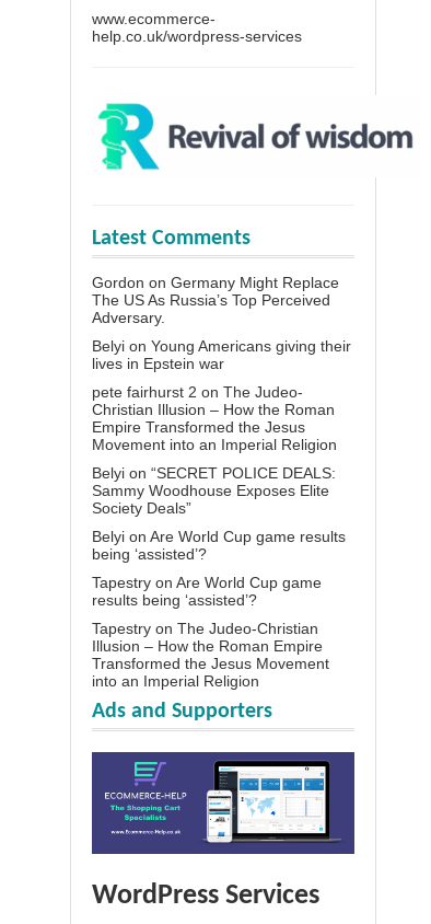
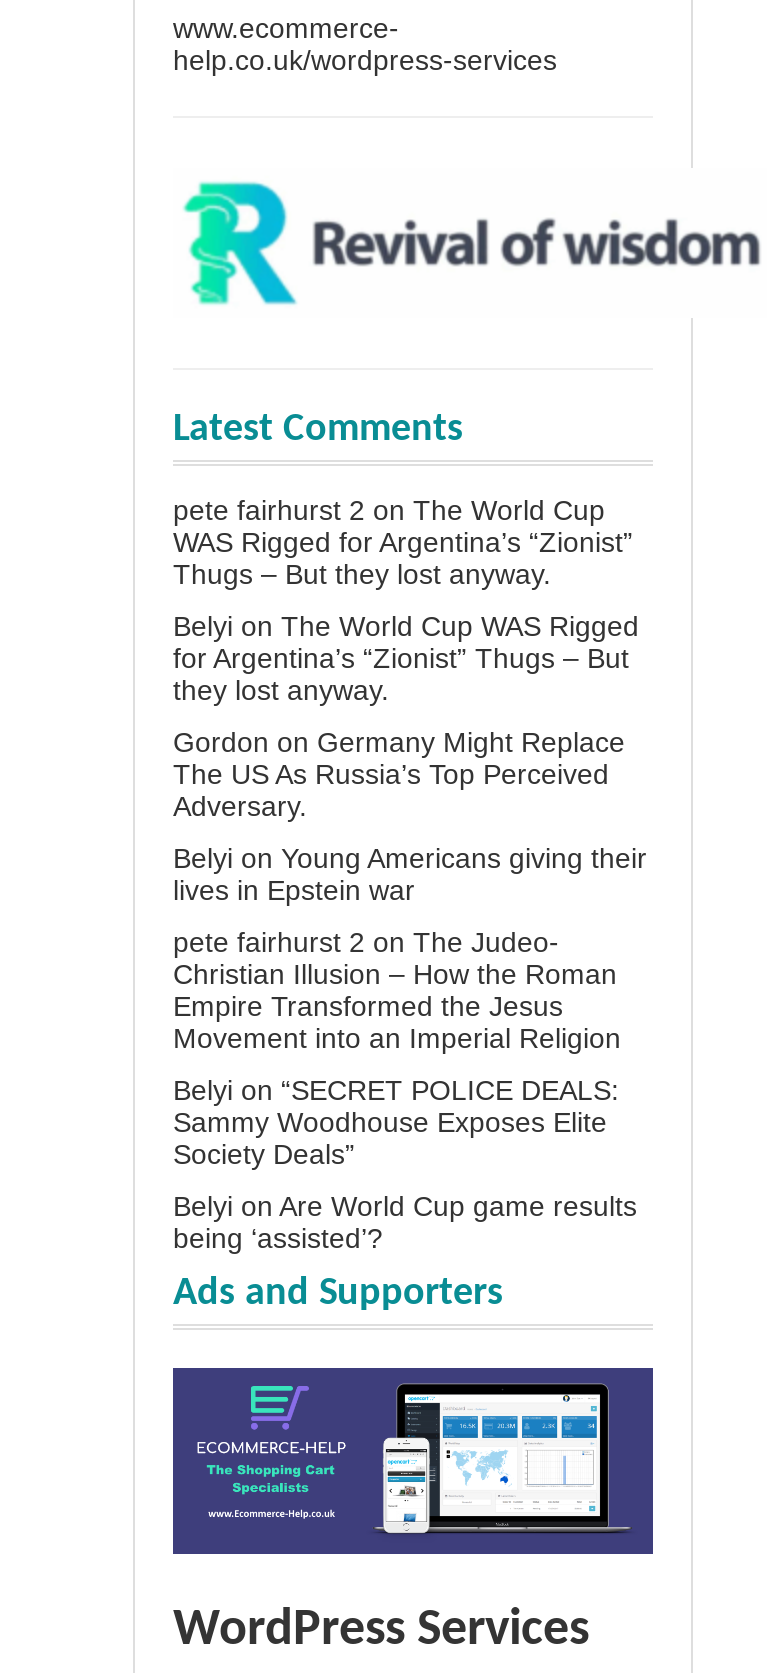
+ pete fairhurst 2 on The World Cup
+ WAS Rigged for Argentina’s “Zionist”
+ Thugs – But they lost anyway.
+ Belyi on The World Cup WAS Rigged
+ for Argentina’s “Zionist” Thugs – But
+ they lost anyway.

moved down: Gordon on Germany Might Replace | The US As Russia’s Top Perceived | Adversary. | ... | Belyi on Are World Cup game results | being ‘assisted’?

- Tapestry on Are World Cup game
- results being ‘assisted’?
- Tapestry on The Judeo-Christian
- Illusion – How the Roman Empire
- Transformed the Jesus Movement
- into an Imperial Religion
